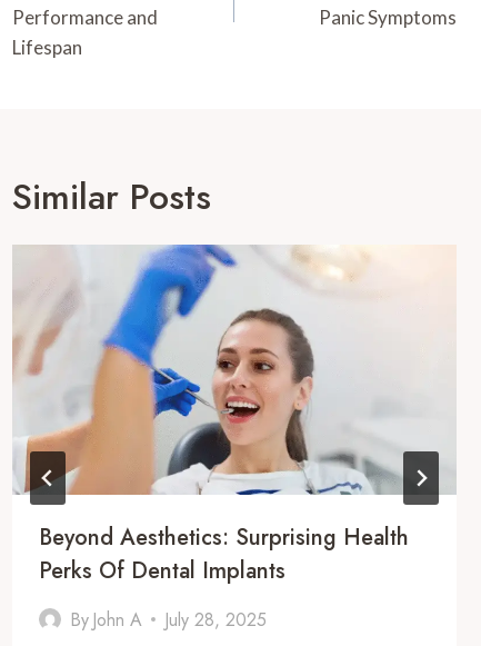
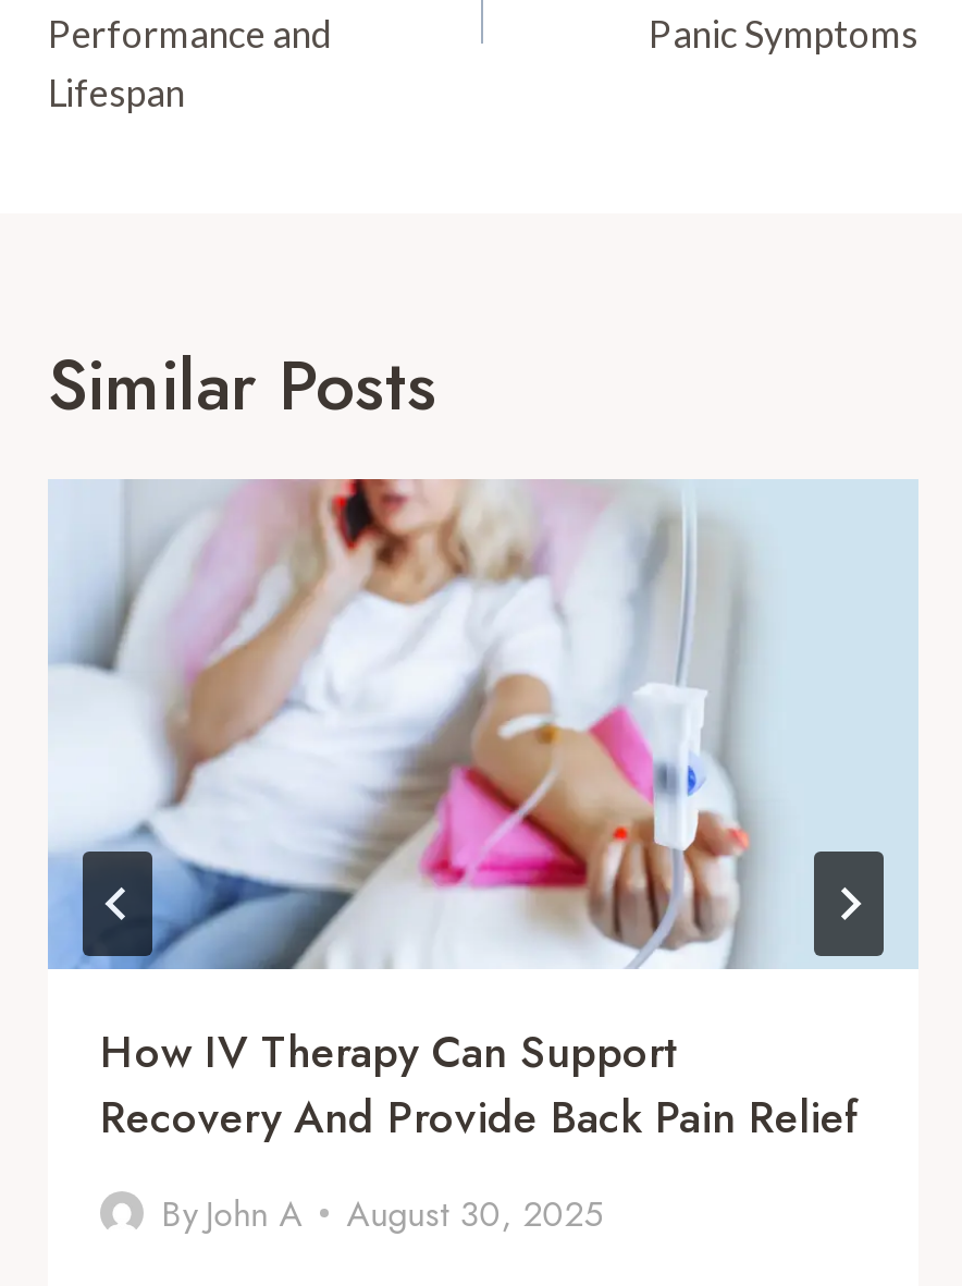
- [image]
- Beyond Aesthetics: Surprising Health
- Perks Of Dental Implants
+ [image]
+ How IV Therapy Can Support
+ Recovery And Provide Back Pain Relief

- By John A July 28, 2025
+ By John A August 30, 2025
